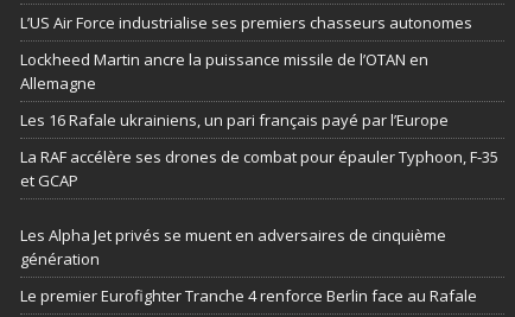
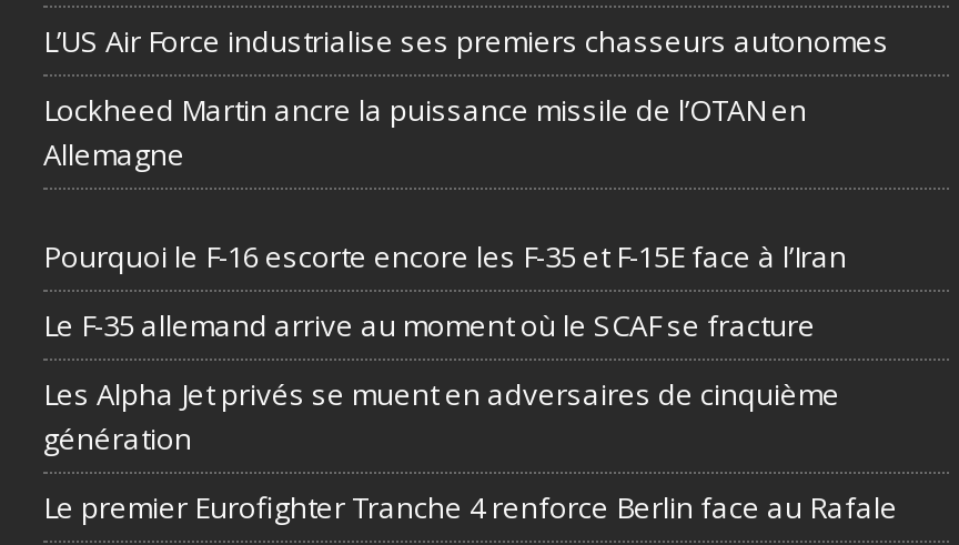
- Les 16 Rafale ukrainiens, un pari français payé par l’Europe
+ Pourquoi le F-16 escorte encore les F-35 et F-15E face à l’Iran

- La RAF accélère ses drones de combat pour épauler Typhoon, F-35
- et GCAP
+ Le F-35 allemand arrive au moment où le SCAF se fracture
